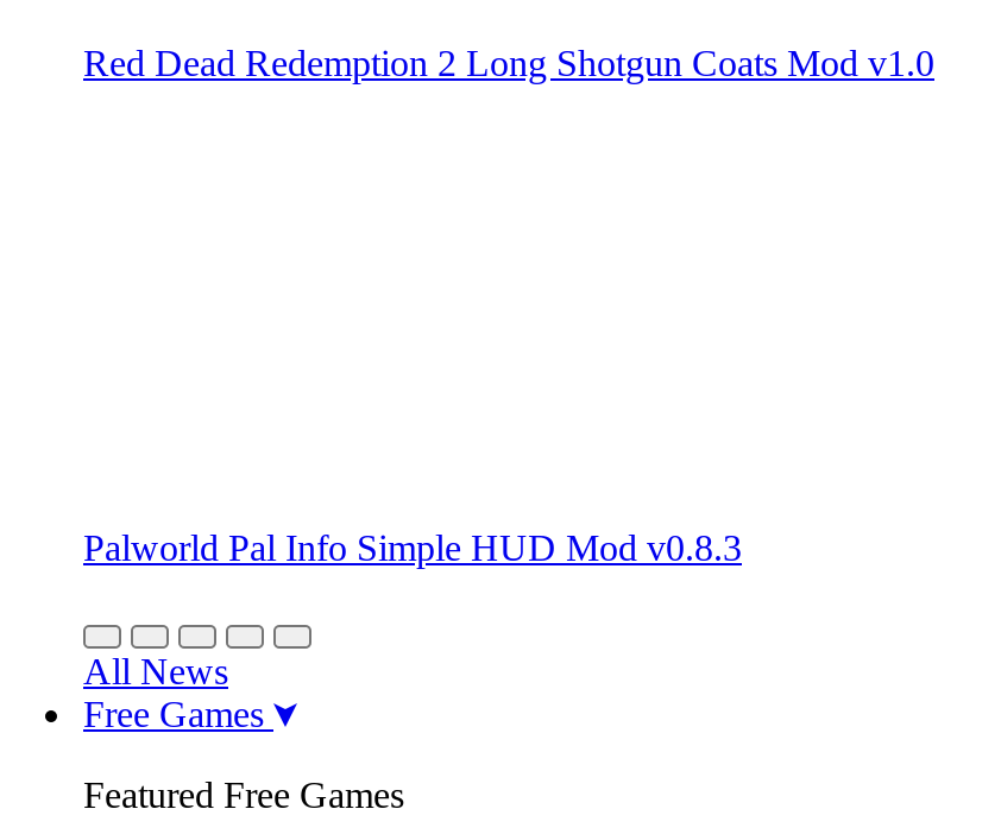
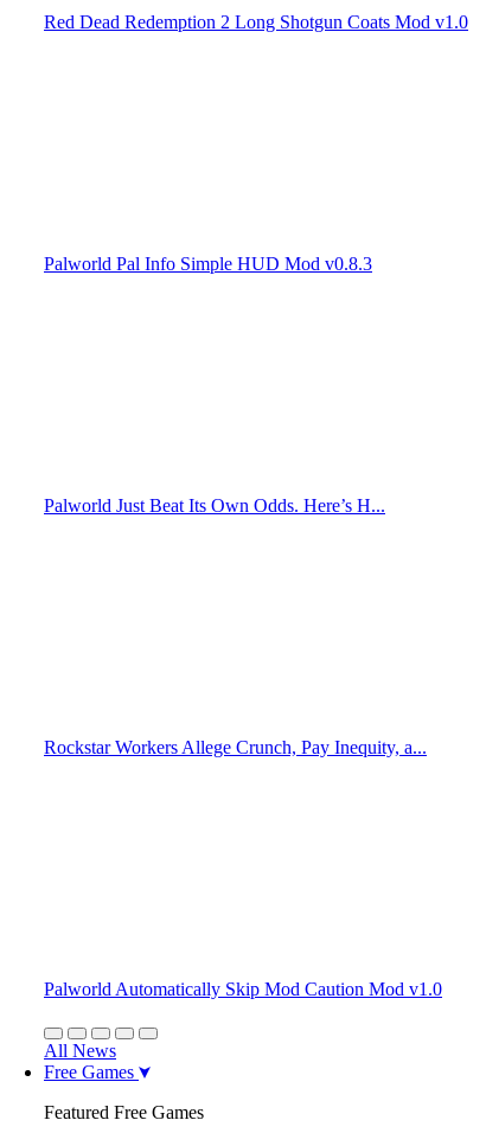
+ Palworld Just Beat Its Own Odds. Here’s H...

+ Rockstar Workers Allege Crunch, Pay Inequity, a...

+ Palworld Automatically Skip Mod Caution Mod v1.0
